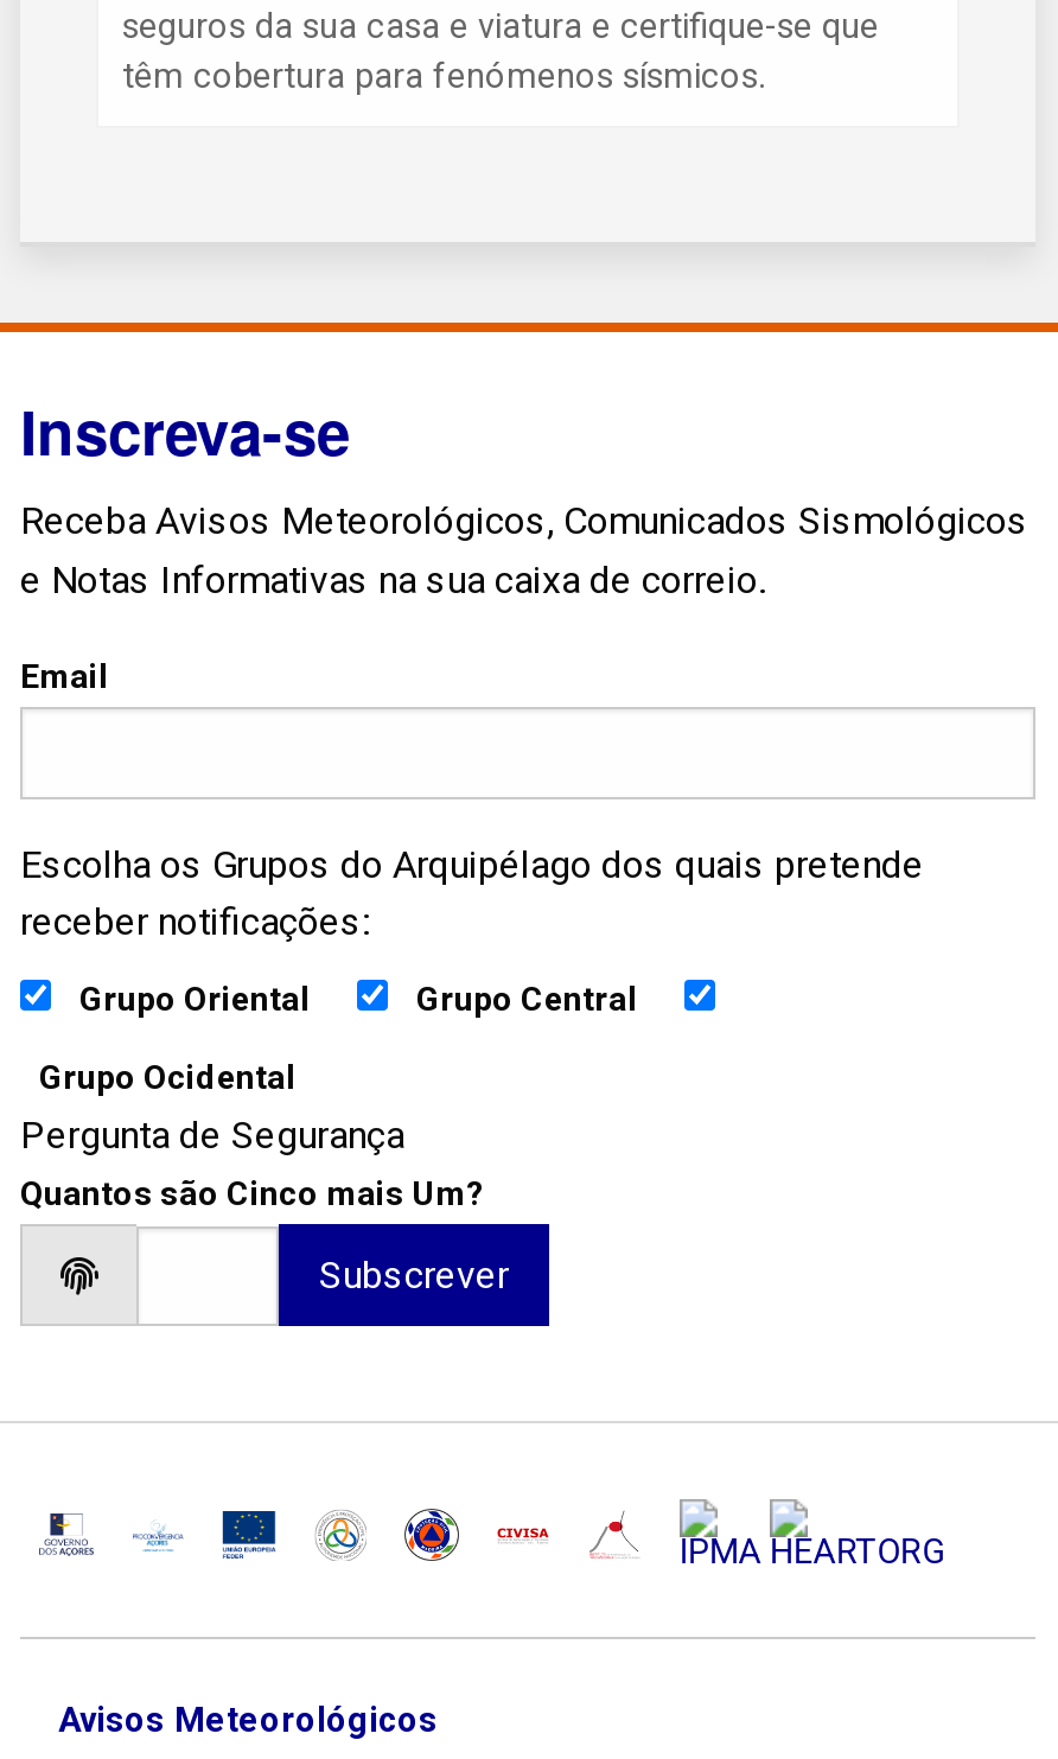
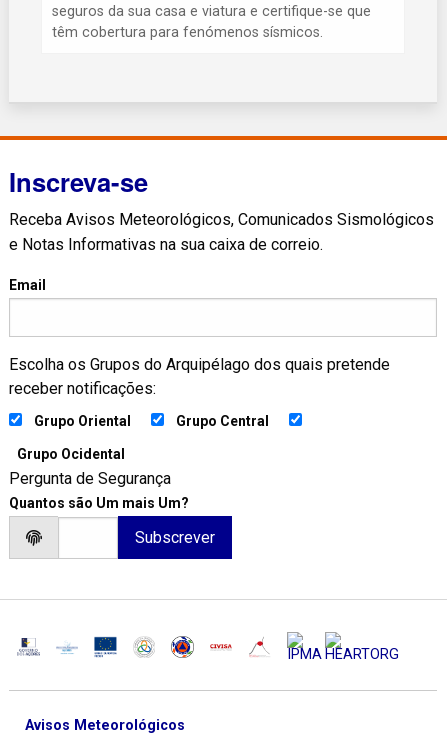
- Quantos são Cinco mais Um?
+ Quantos são Um mais Um?
